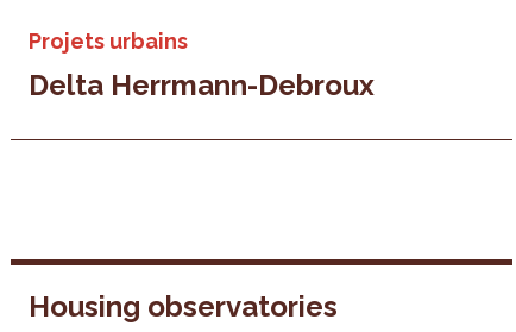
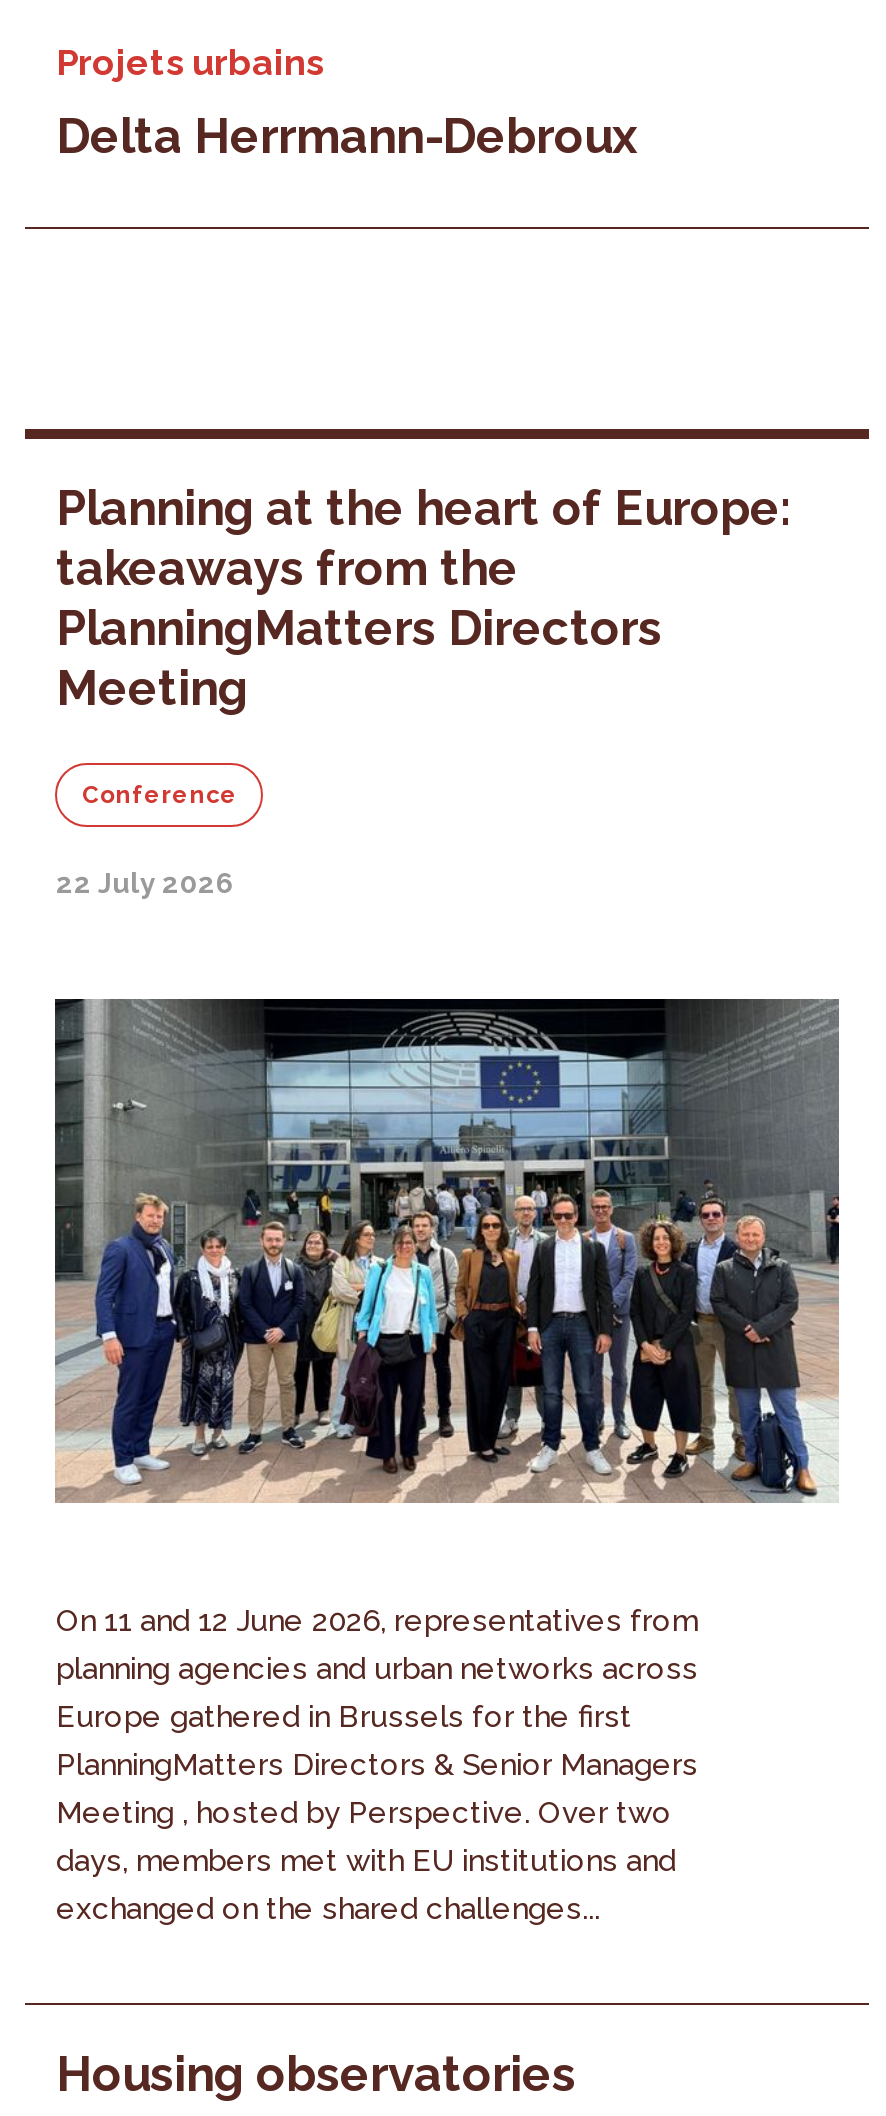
+ [image]

+ Planning at the heart of Europe:
+ takeaways from the
+ PlanningMatters Directors
+ Meeting
+ Conference
+ 22 July 2026

+ On 11 and 12 June 2026, representatives from
+ planning agencies and urban networks across
+ Europe gathered in Brussels for the first
+ PlanningMatters Directors & Senior Managers
+ Meeting , hosted by Perspective. Over two
+ days, members met with EU institutions and
+ exchanged on the shared challenges...
